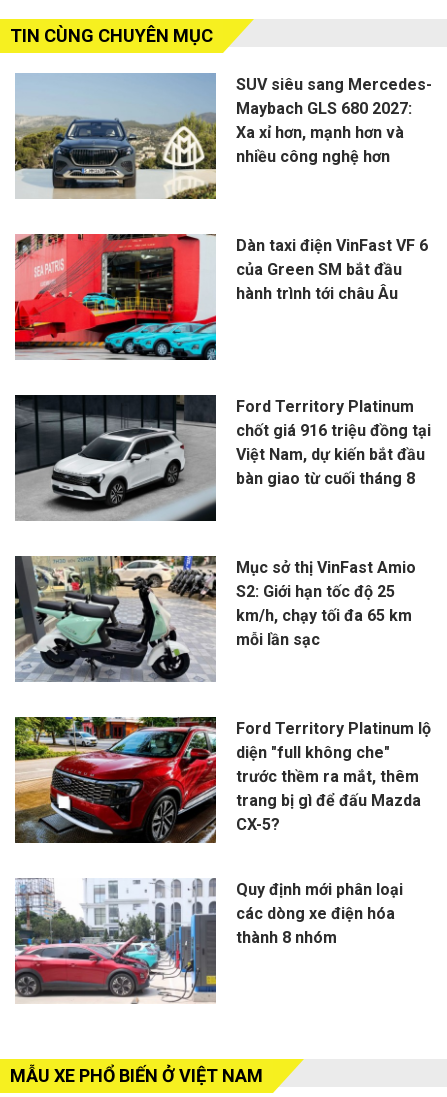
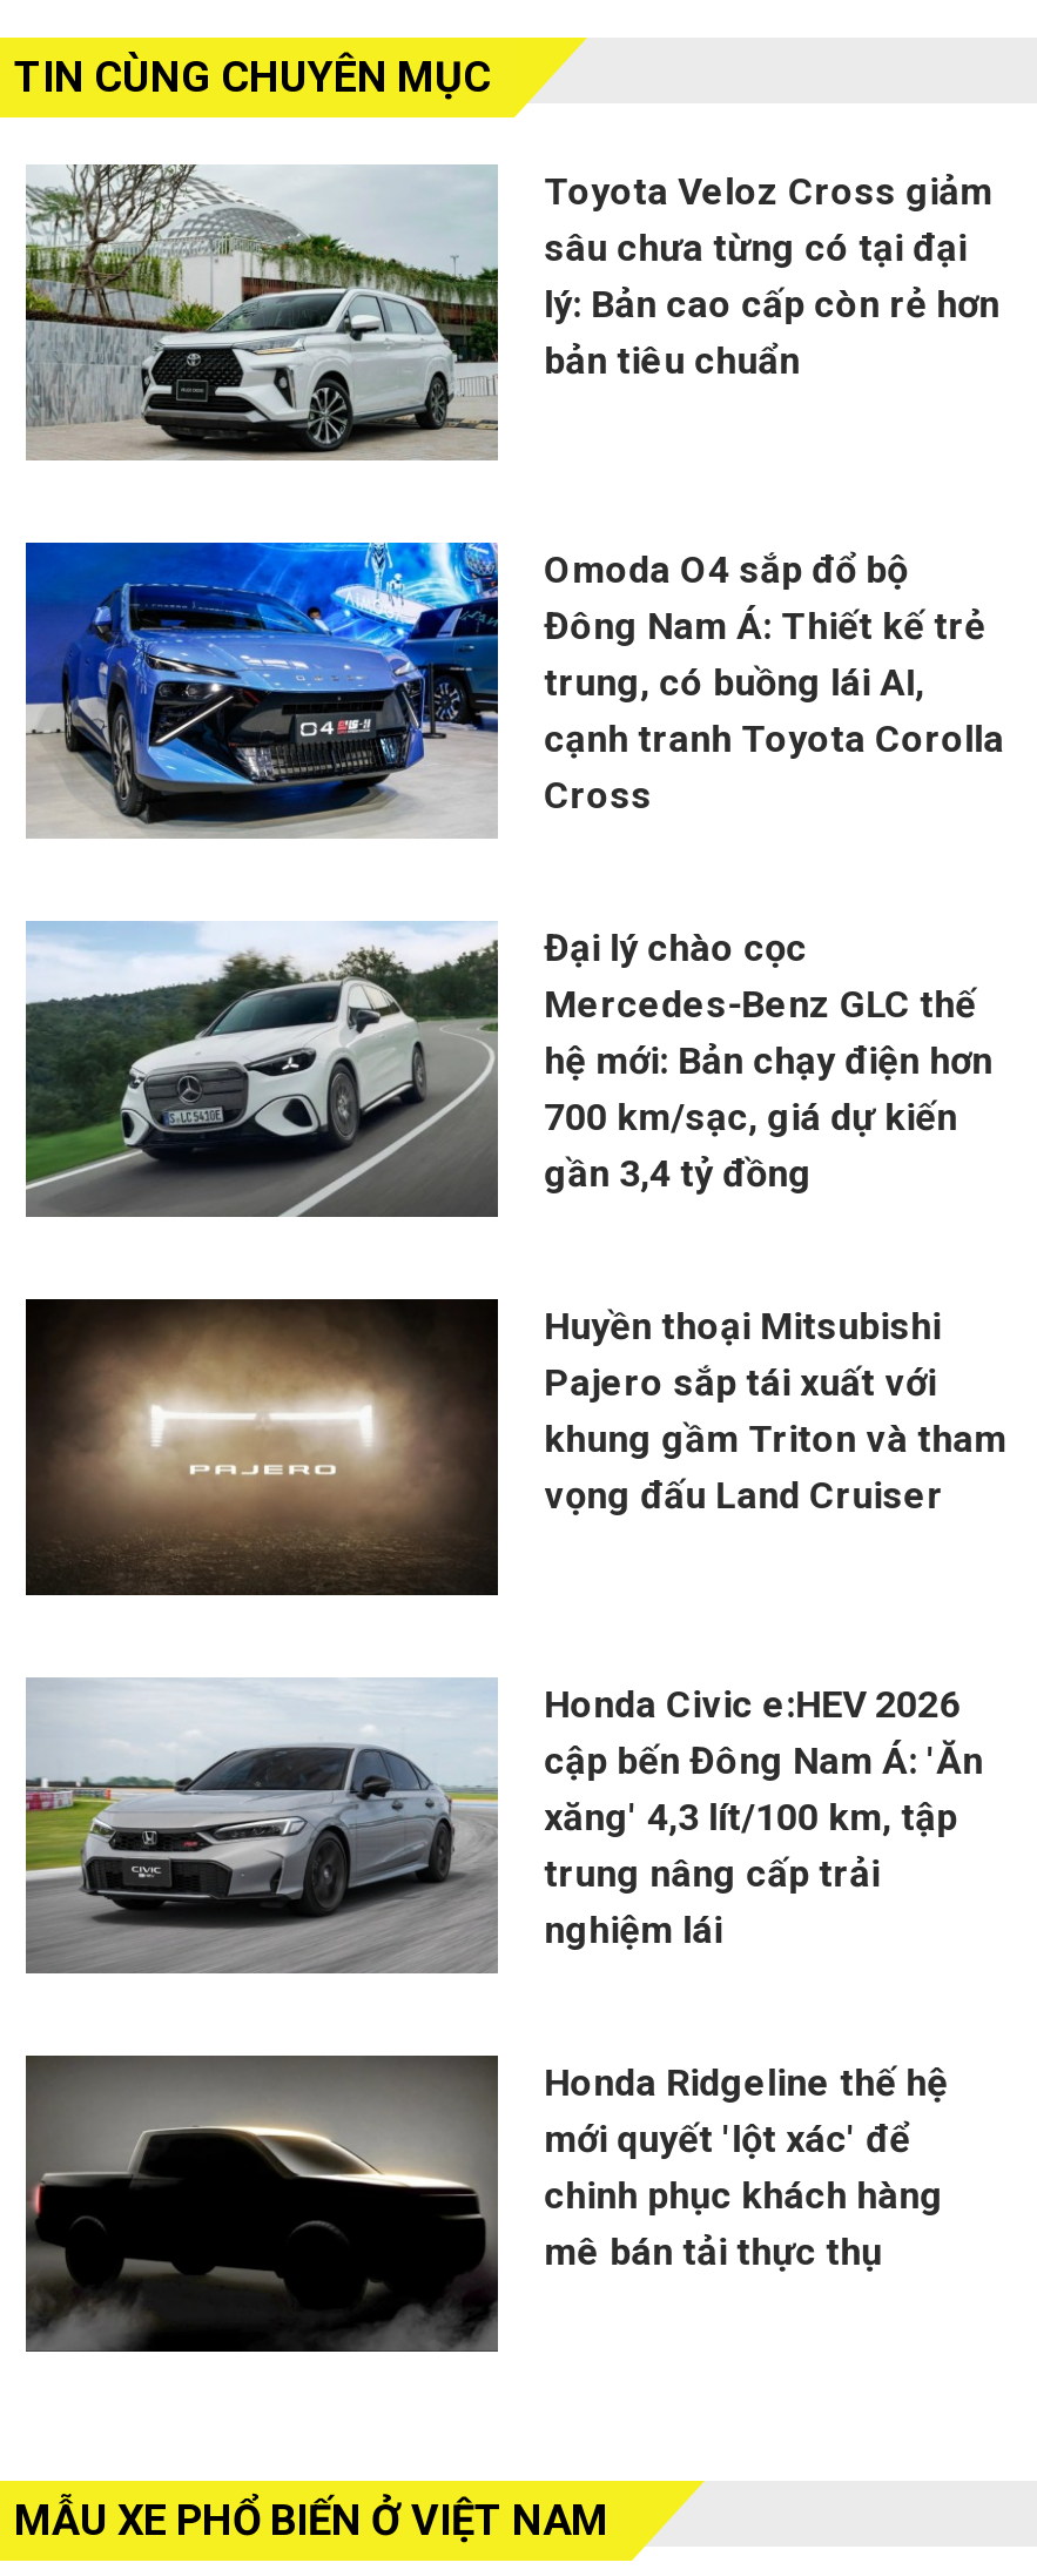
- [image]
- SUV siêu sang Mercedes-
- Maybach GLS 680 2027:
- Xa xỉ hơn, mạnh hơn và
- nhiều công nghệ hơn
+ [image]
+ Toyota Veloz Cross giảm
+ sâu chưa từng có tại đại
+ lý: Bản cao cấp còn rẻ hơn
+ bản tiêu chuẩn

- [image]
- Dàn taxi điện VinFast VF 6
- của Green SM bắt đầu
- hành trình tới châu Âu
+ [image]
+ Omoda O4 sắp đổ bộ
+ Đông Nam Á: Thiết kế trẻ
+ trung, có buồng lái AI,
+ cạnh tranh Toyota Corolla
+ Cross

- [image]
- Ford Territory Platinum
- chốt giá 916 triệu đồng tại
- Việt Nam, dự kiến bắt đầu
- bàn giao từ cuối tháng 8
+ [image]
+ Đại lý chào cọc
+ Mercedes-Benz GLC thế
+ hệ mới: Bản chạy điện hơn
+ 700 km/sạc, giá dự kiến
+ gần 3,4 tỷ đồng

- [image]
- Mục sở thị VinFast Amio
- S2: Giới hạn tốc độ 25
- km/h, chạy tối đa 65 km
- mỗi lần sạc
+ [image]
+ Huyền thoại Mitsubishi
+ Pajero sắp tái xuất với
+ khung gầm Triton và tham
+ vọng đấu Land Cruiser

- [image]
- Ford Territory Platinum lộ
- diện "full không che"
- trước thềm ra mắt, thêm
- trang bị gì để đấu Mazda
- CX-5?
+ [image]
+ Honda Civic e:HEV 2026
+ cập bến Đông Nam Á: 'Ăn
+ xăng' 4,3 lít/100 km, tập
+ trung nâng cấp trải
+ nghiệm lái

- [image]
- Quy định mới phân loại
- các dòng xe điện hóa
- thành 8 nhóm
+ [image]
+ Honda Ridgeline thế hệ
+ mới quyết 'lột xác' để
+ chinh phục khách hàng
+ mê bán tải thực thụ
